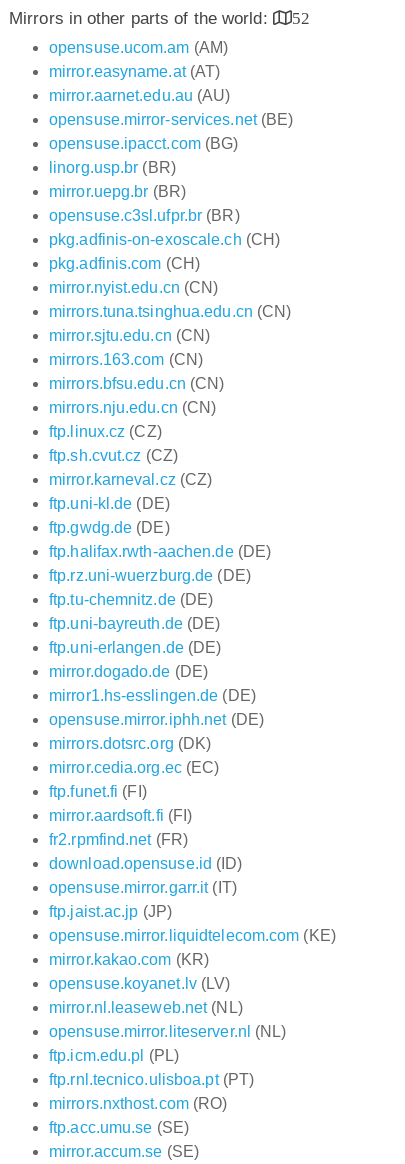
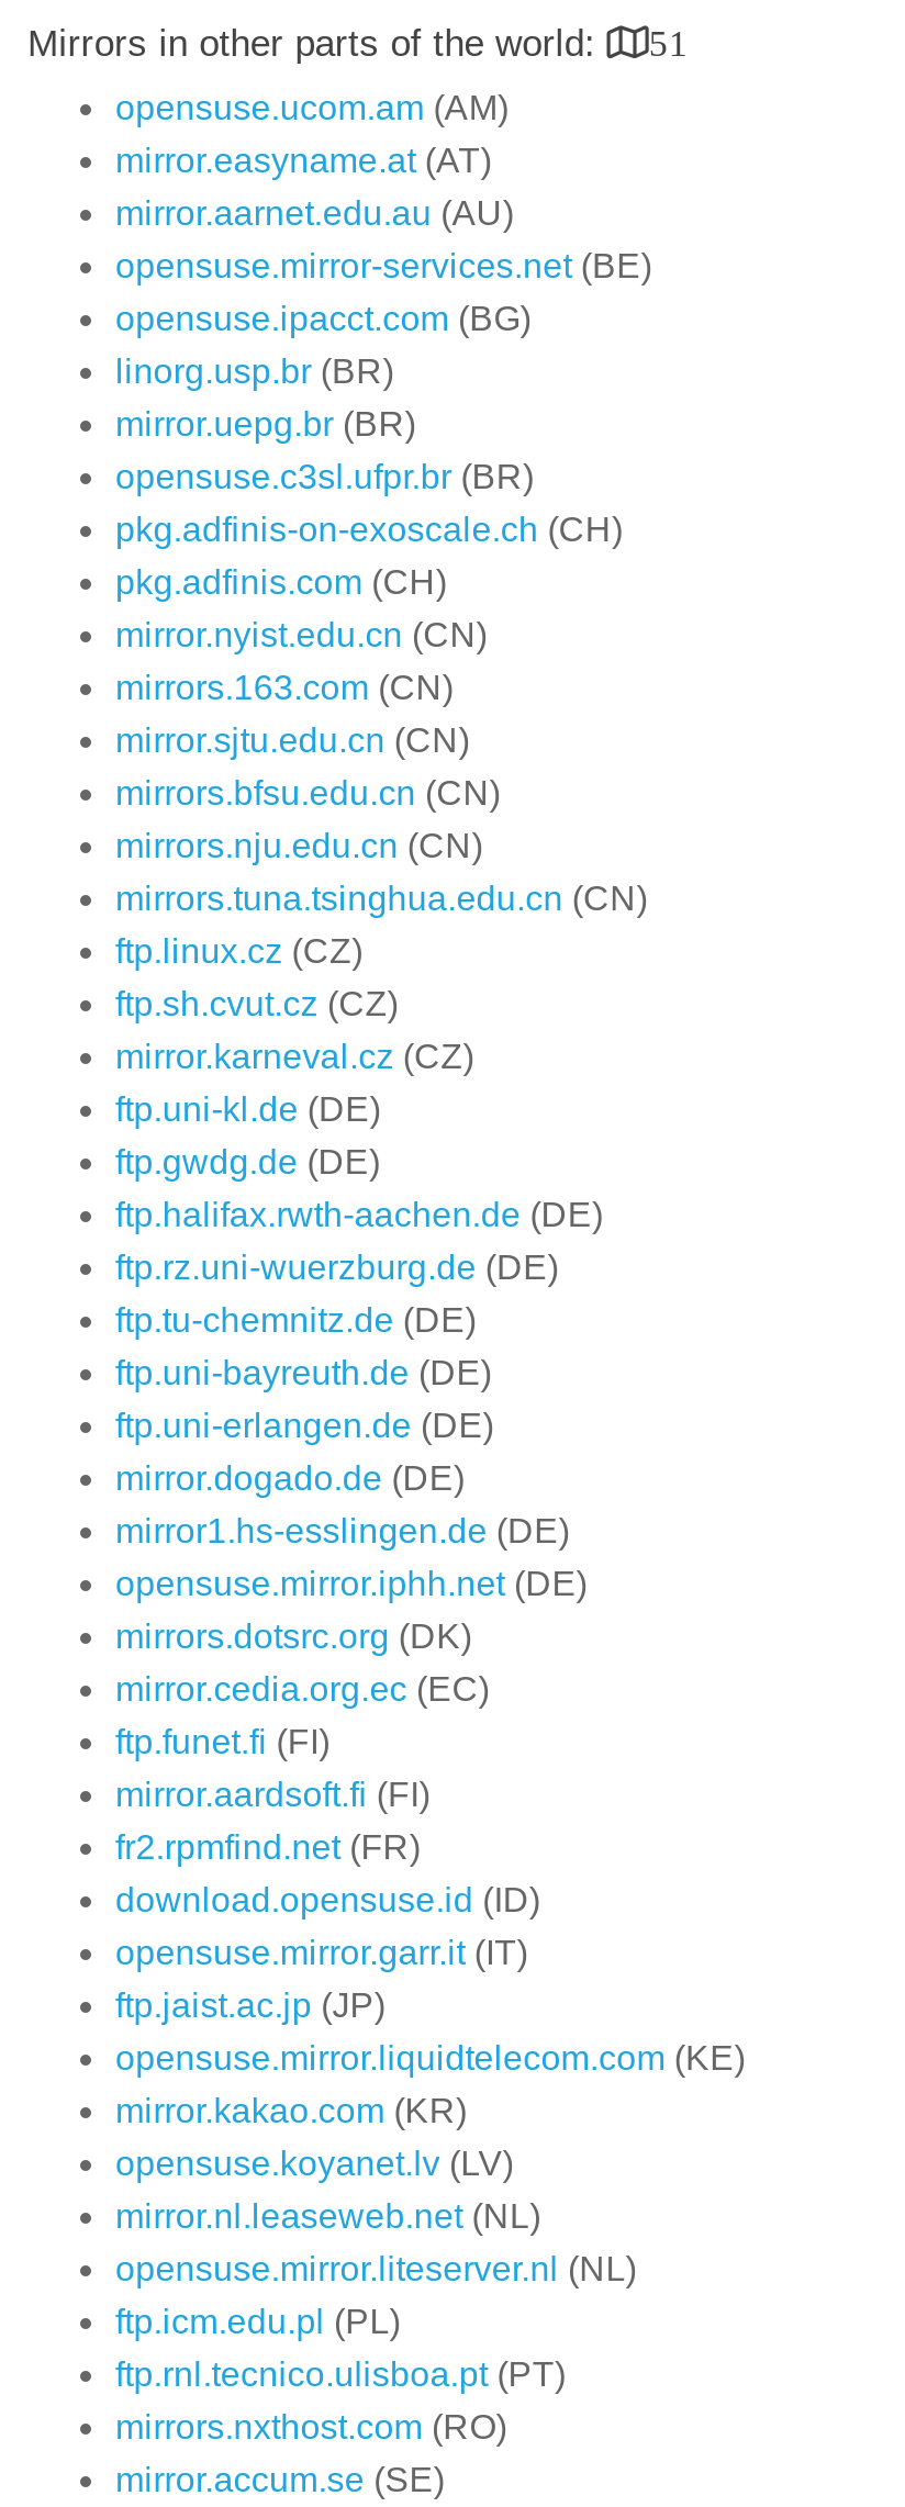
- Mirrors in other parts of the world: 52
+ Mirrors in other parts of the world: 51

moved down: mirrors.tuna.tsinghua.edu.cn (CN)

moved up: mirrors.163.com (CN)

- ftp.acc.umu.se (SE)
